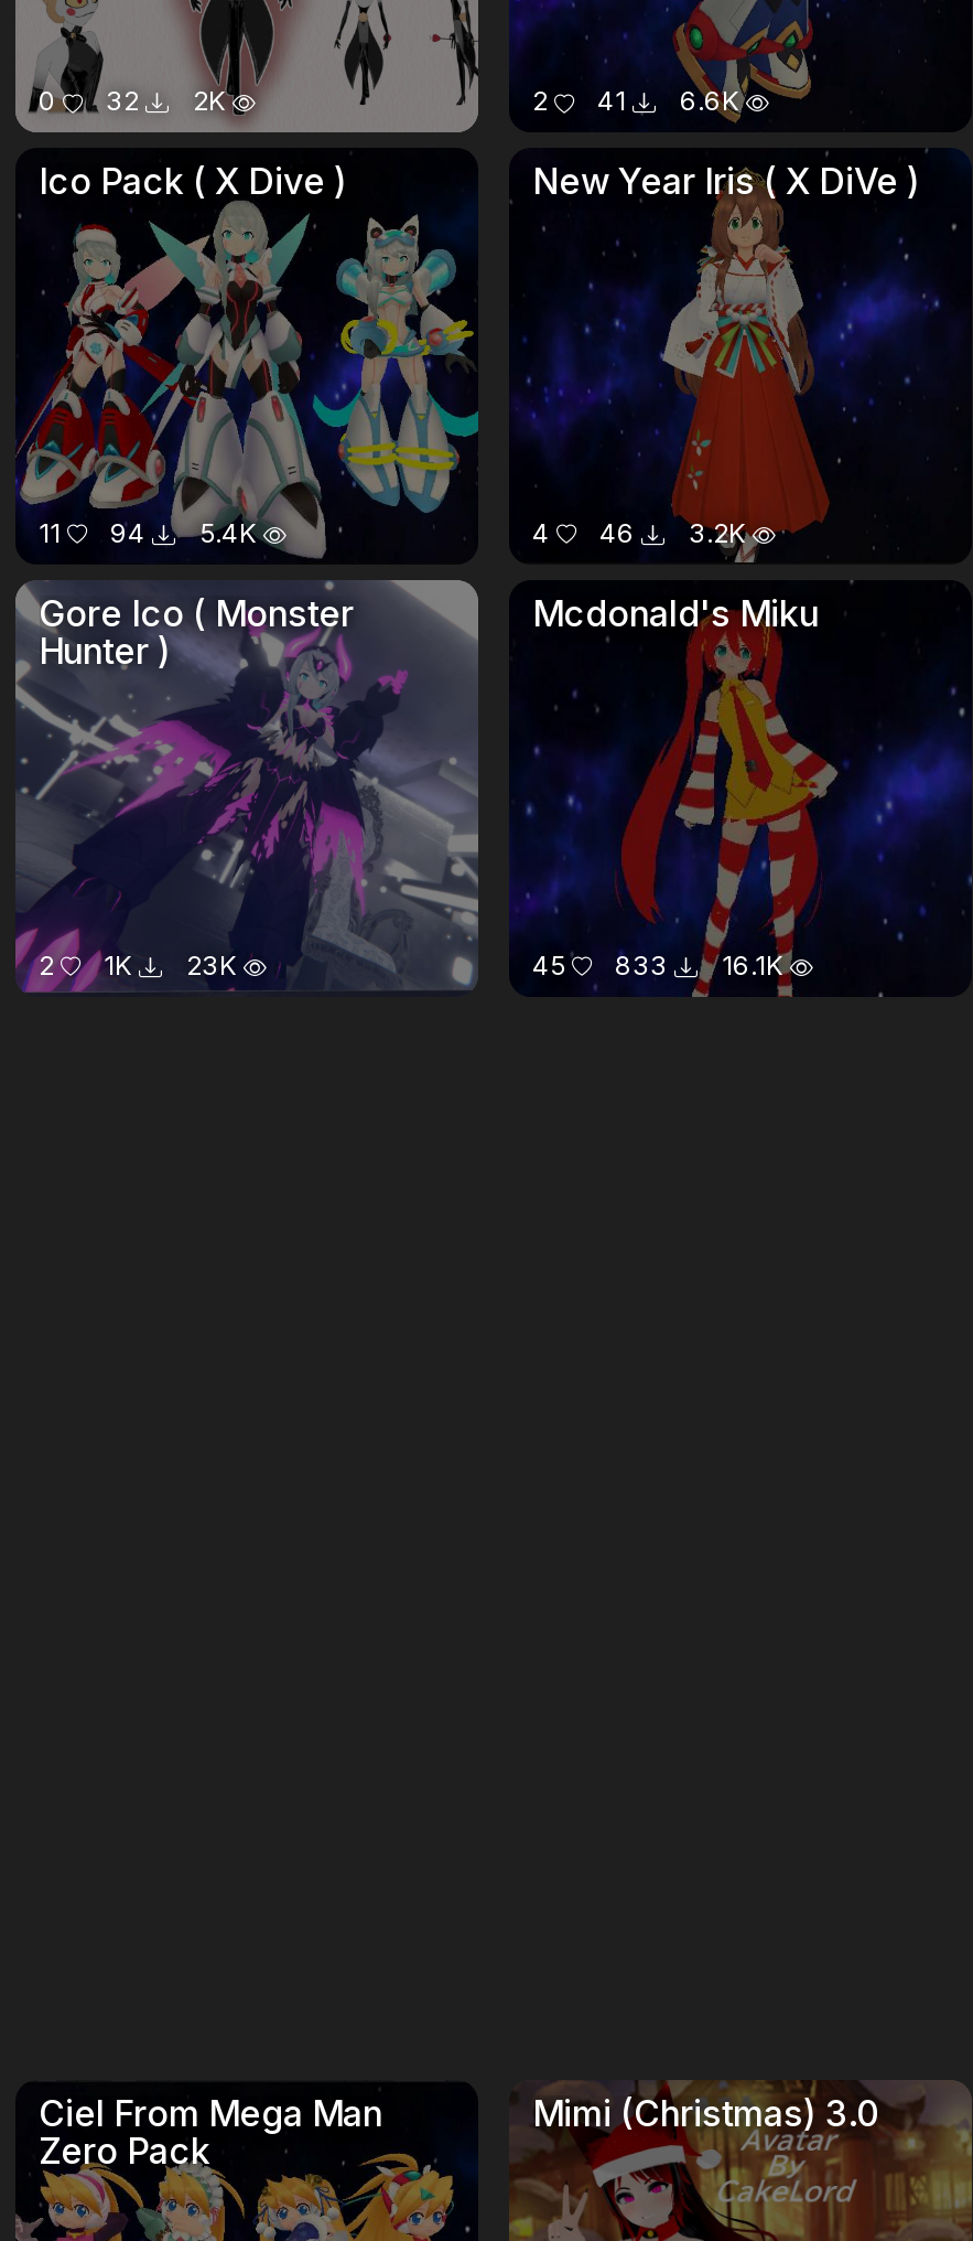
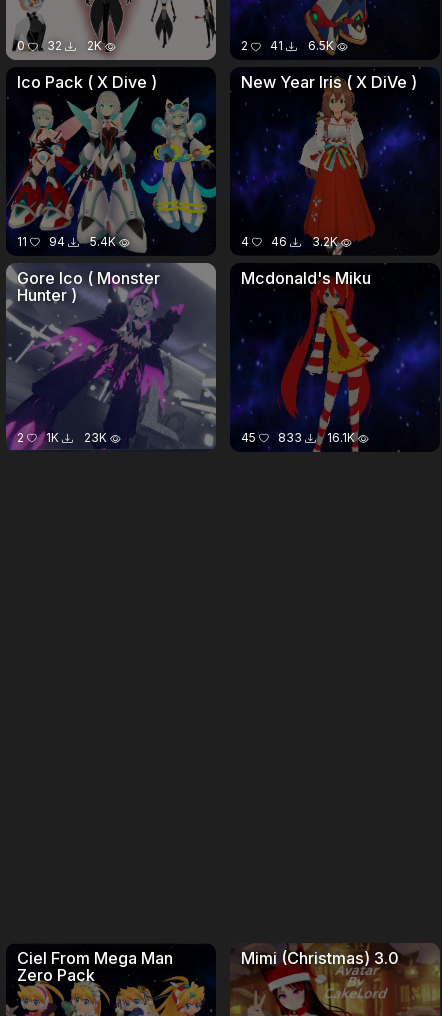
- 2 41 6.6K
+ 2 41 6.5K
